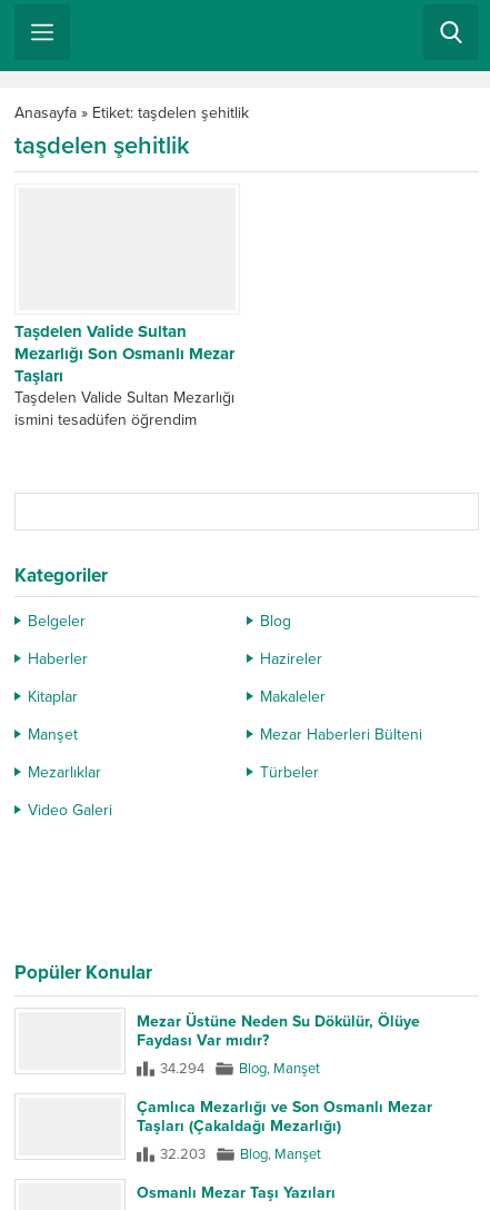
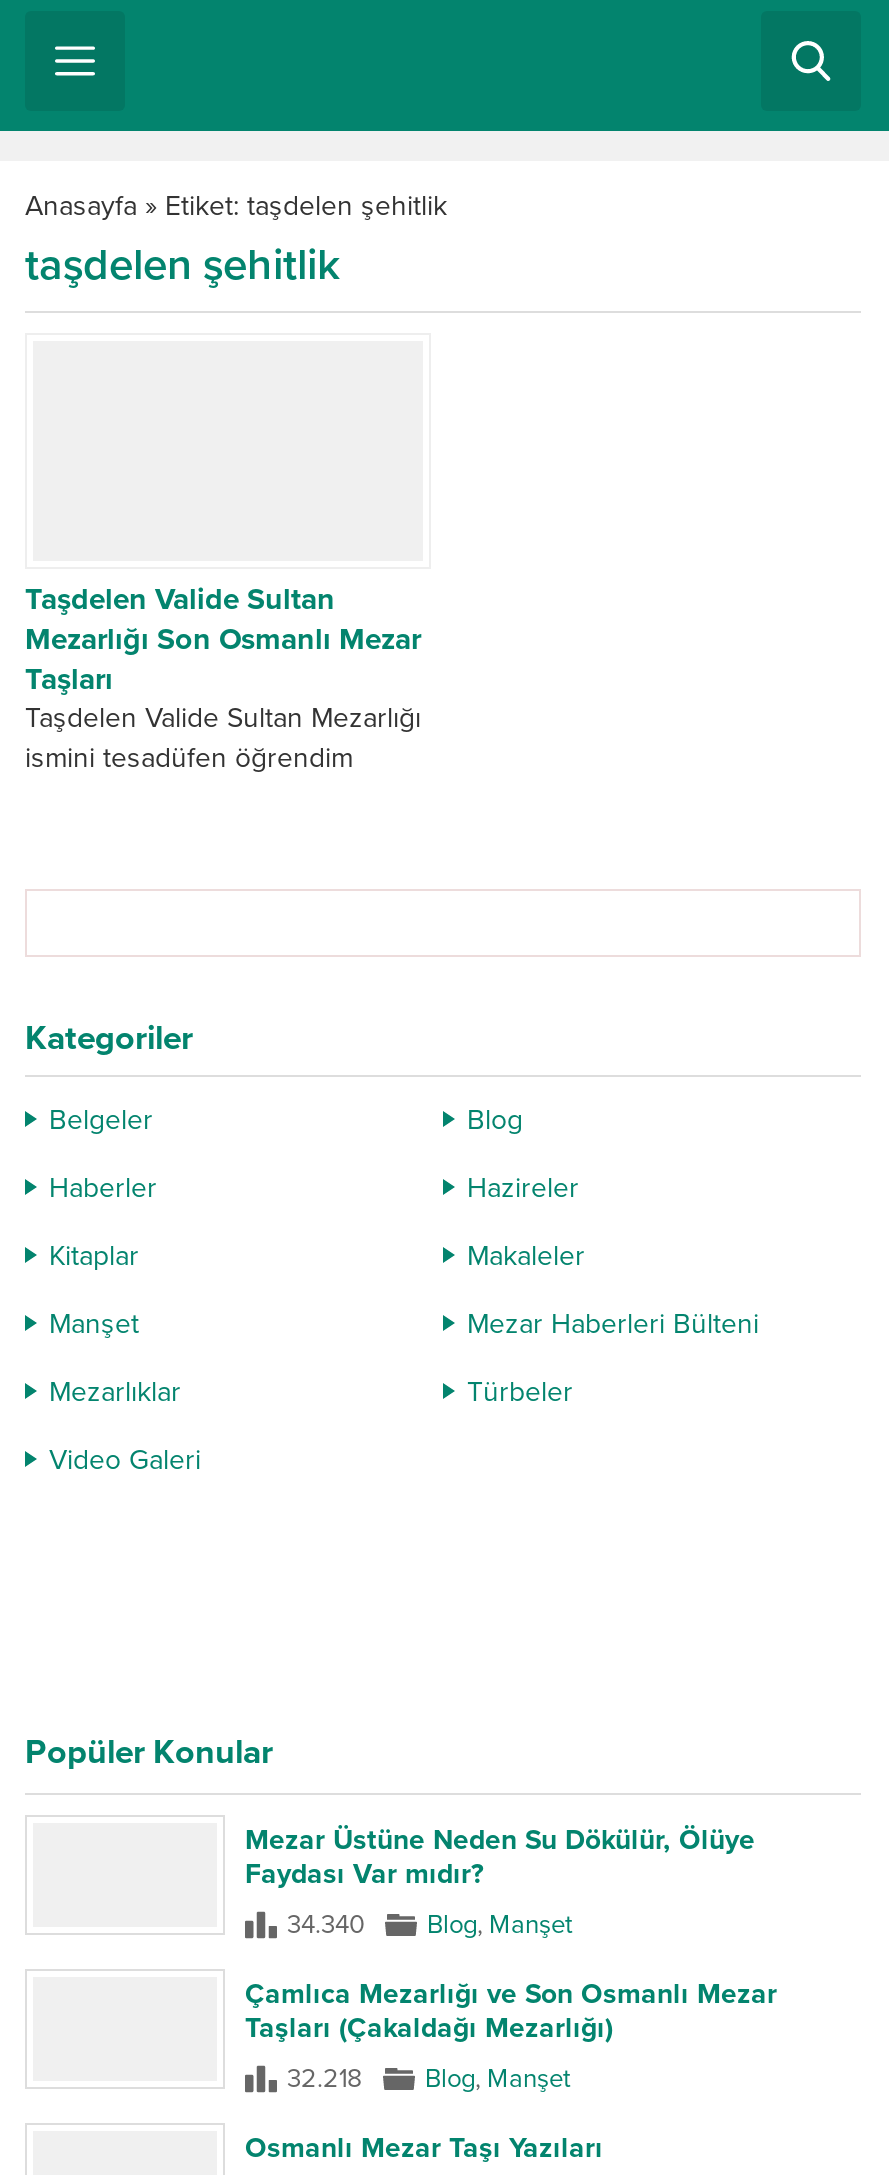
- 34.294 Blog, Manşet
+ 34.340 Blog, Manşet

- 32.203 Blog, Manşet
+ 32.218 Blog, Manşet
